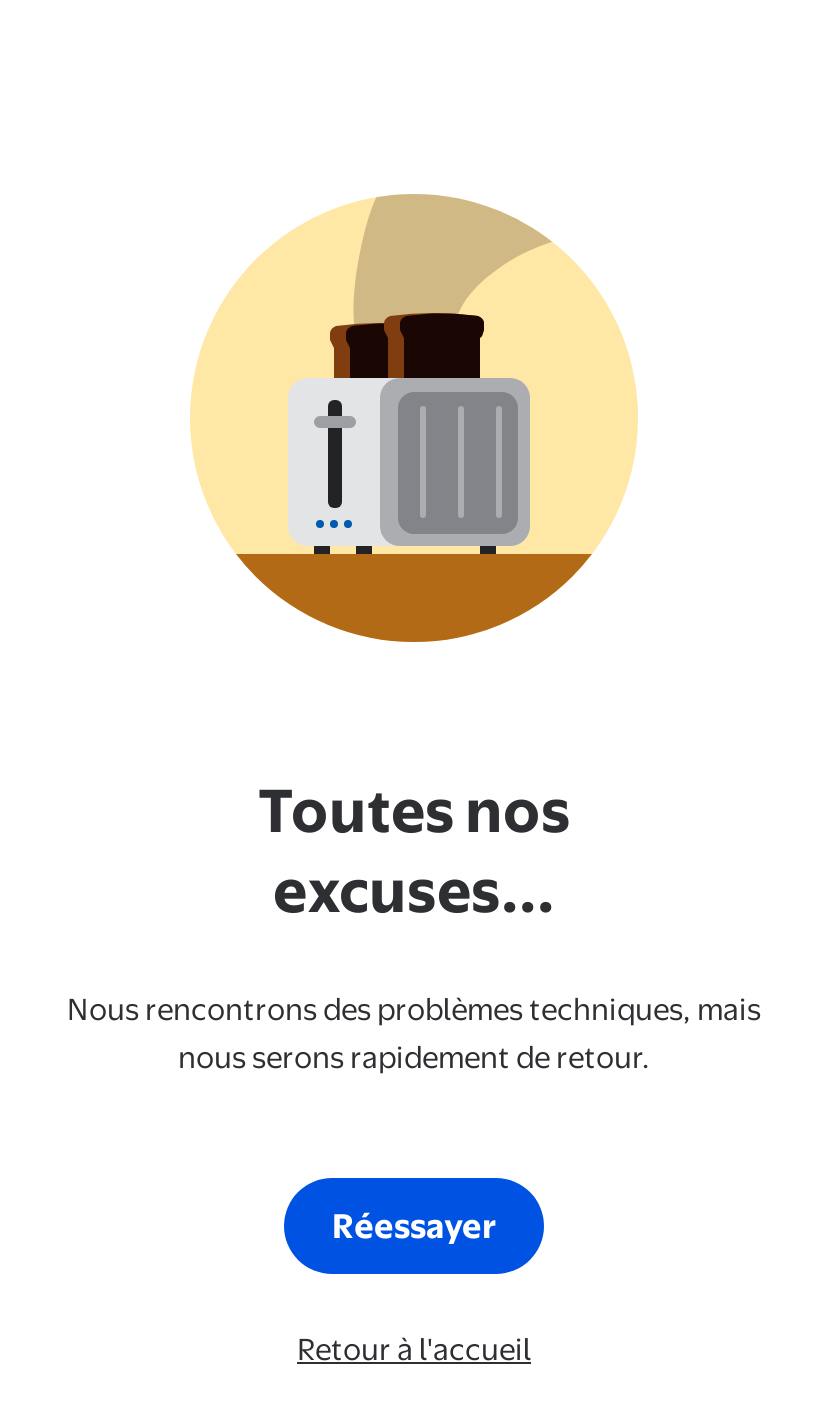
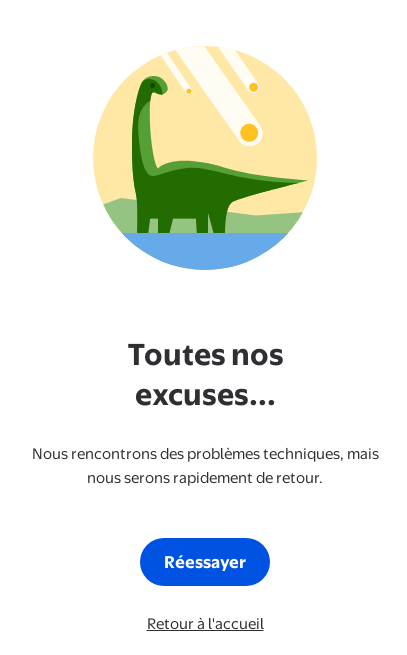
- [image]
+ [image]
